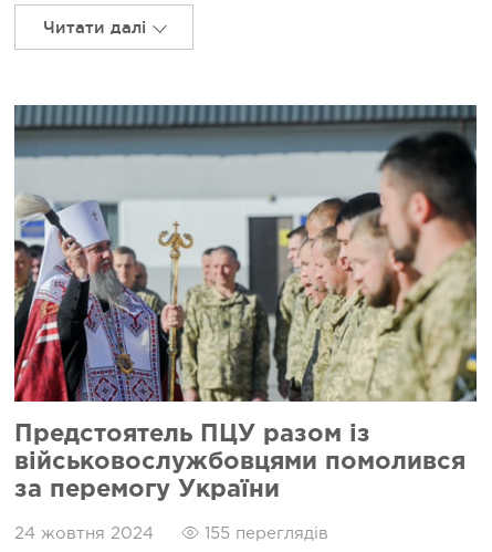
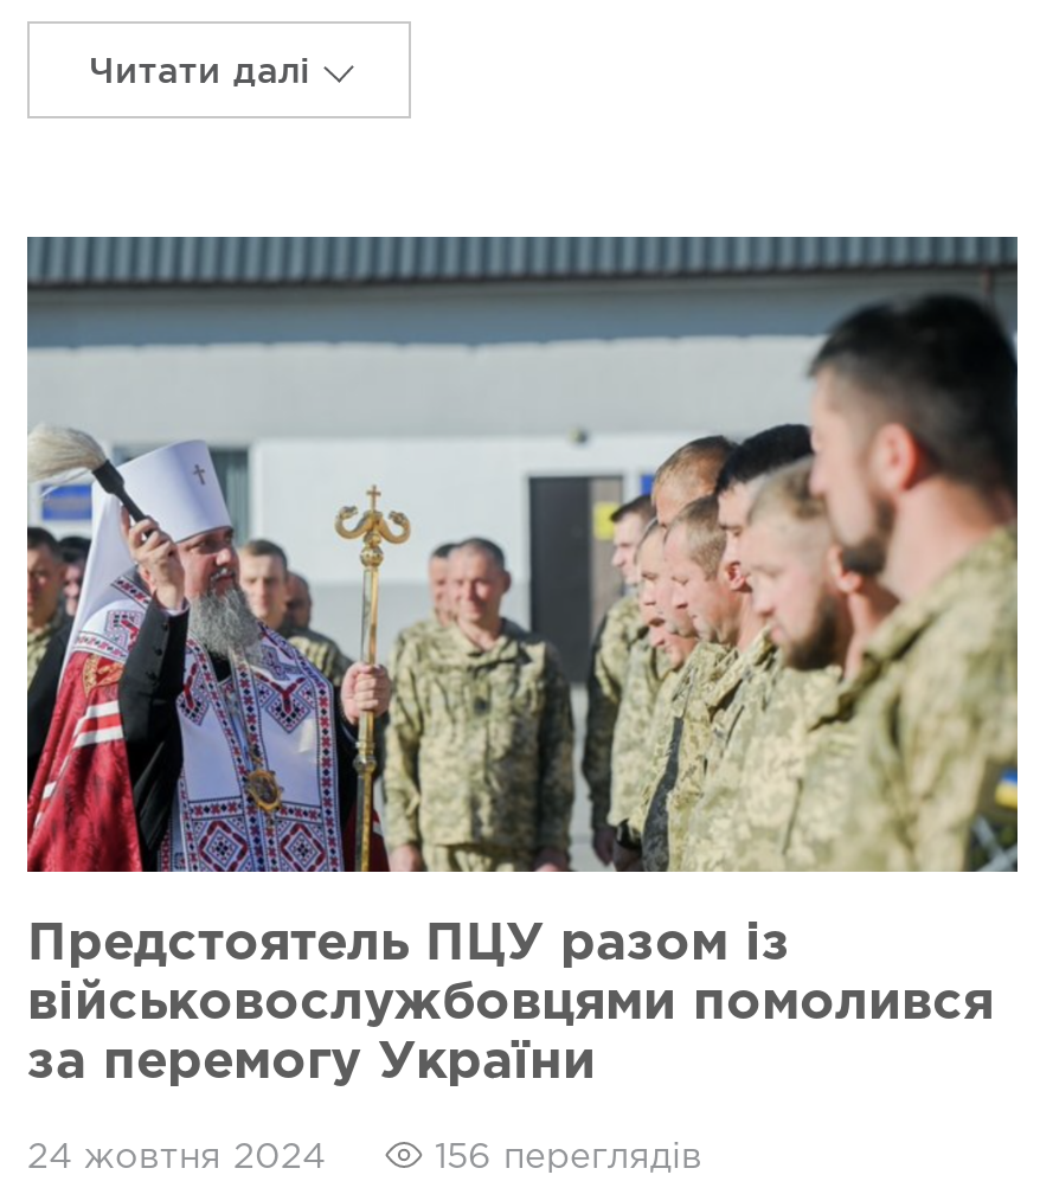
- 155 переглядів
+ 156 переглядів
